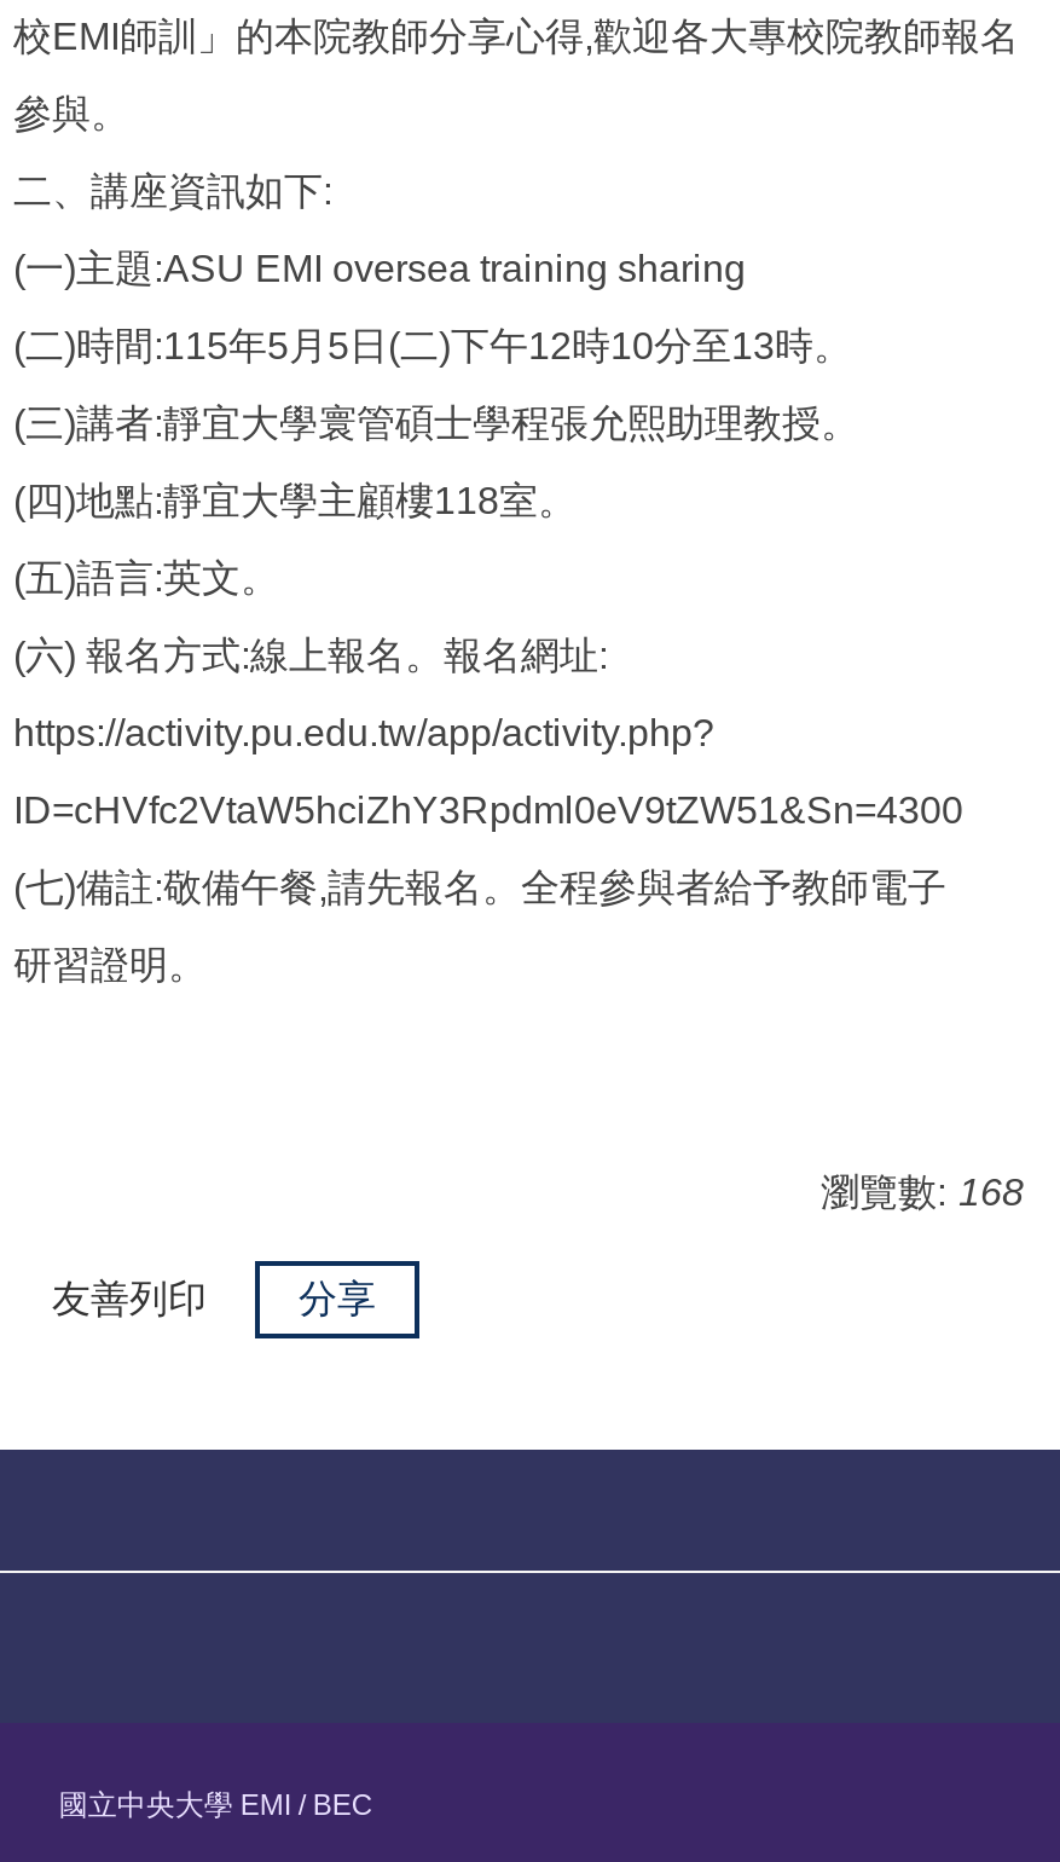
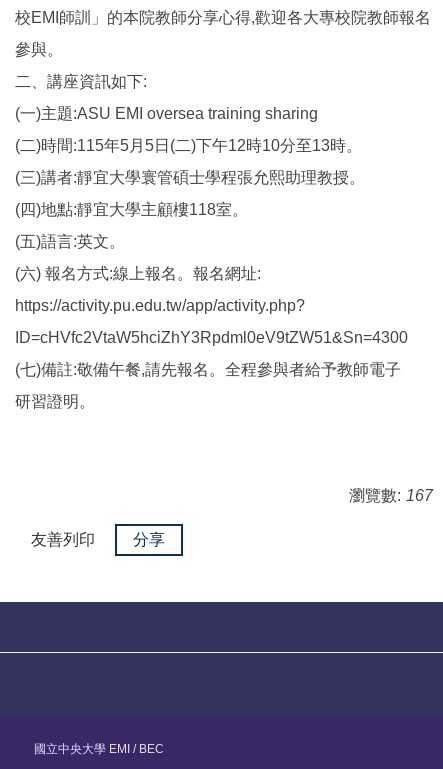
- 瀏覽數: 168
+ 瀏覽數: 167
